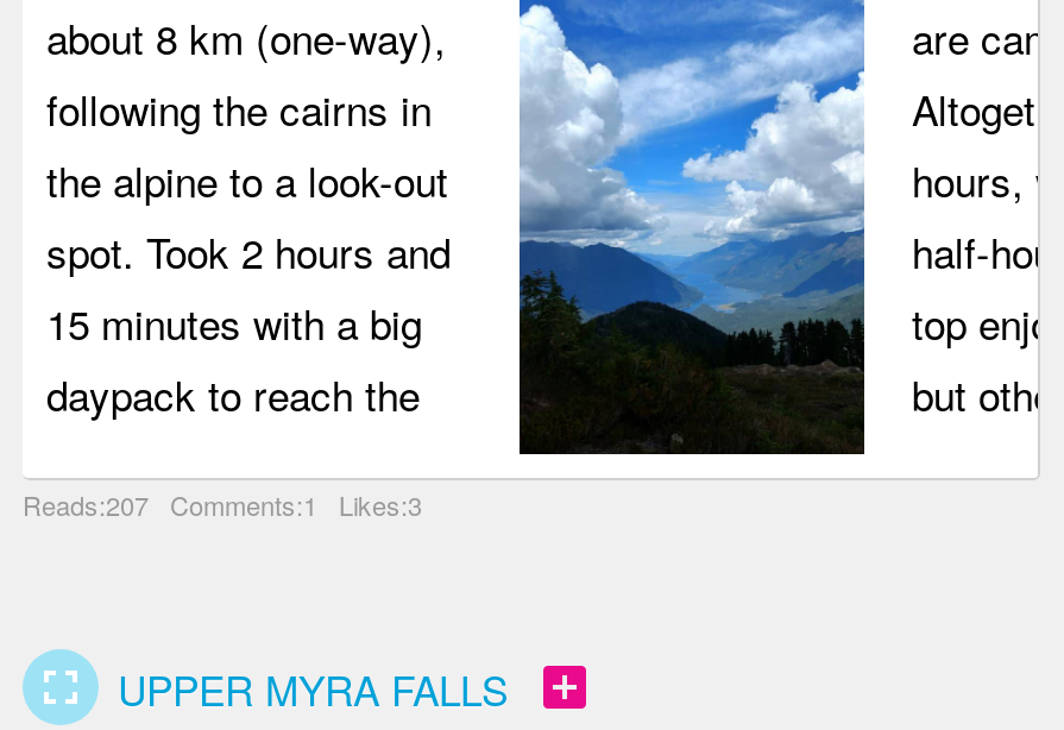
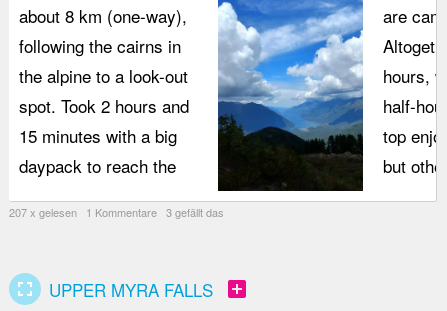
- Reads:207 Comments:1 Likes:3
+ 207 x gelesen 1 Kommentare 3 gefällt das
